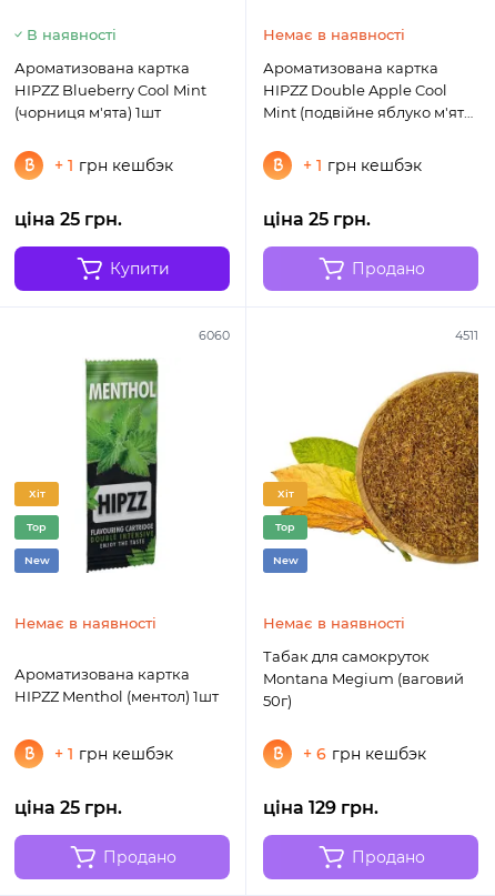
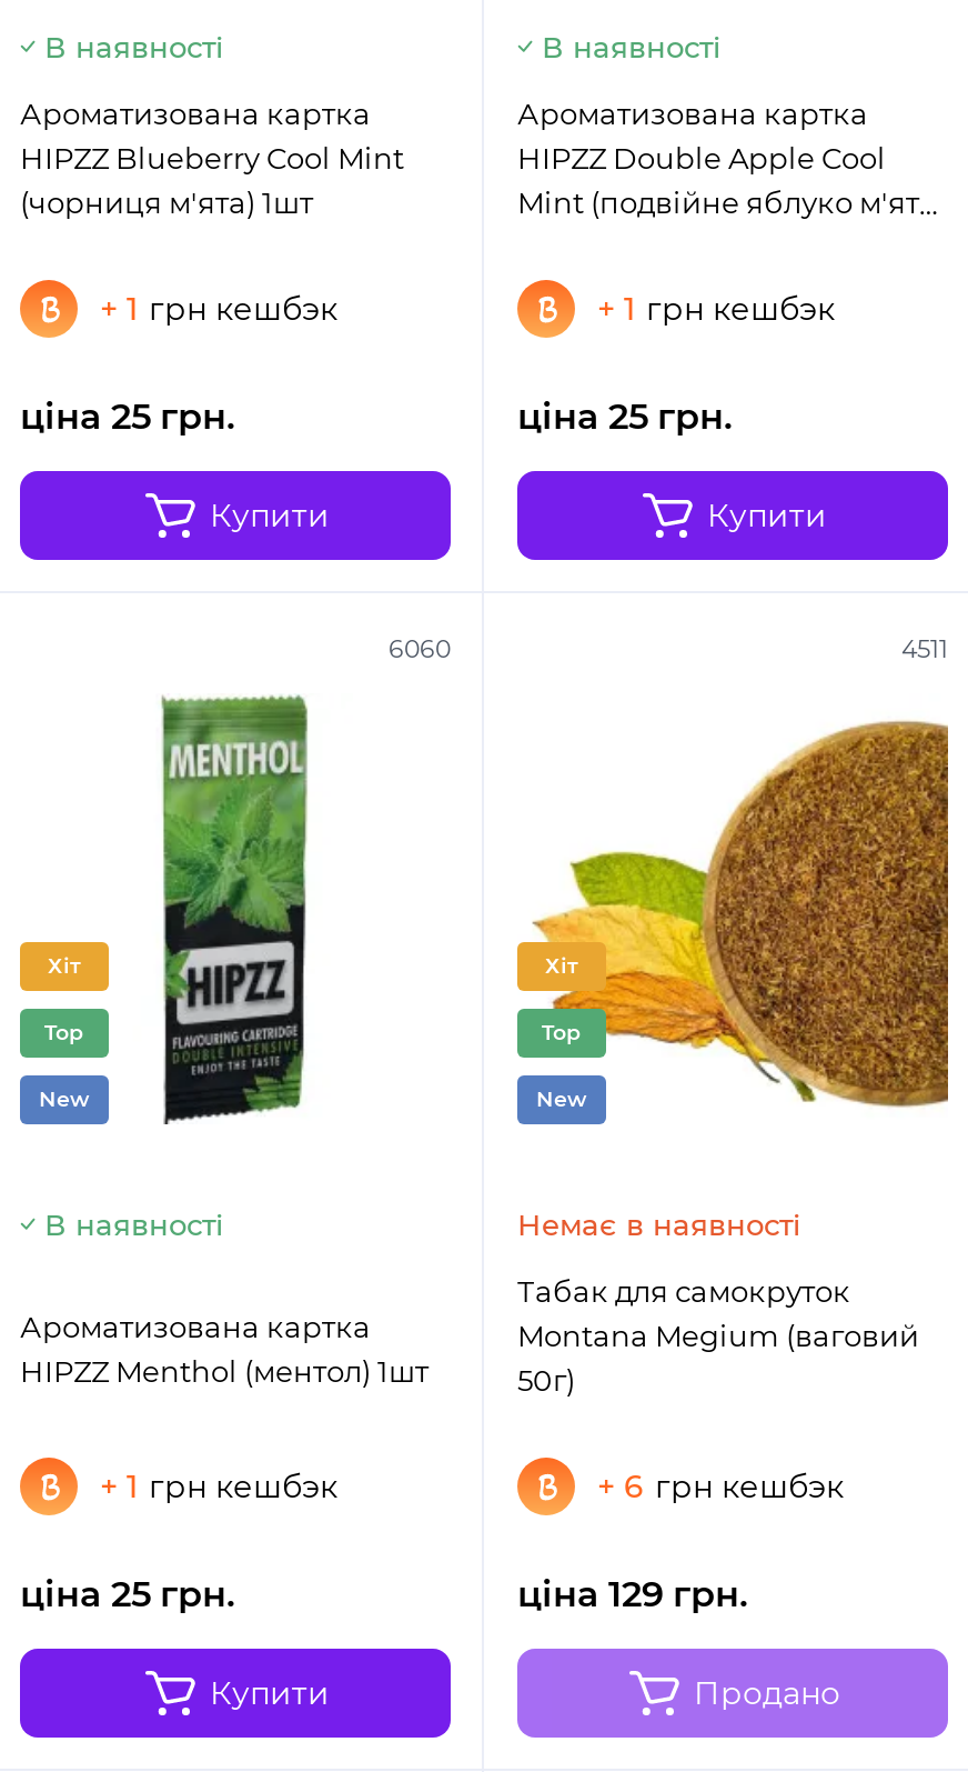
- Немає в наявності
+ В наявності

- Продано
+ Купити

- Немає в наявності
+ В наявності

- Продано
+ Купити
